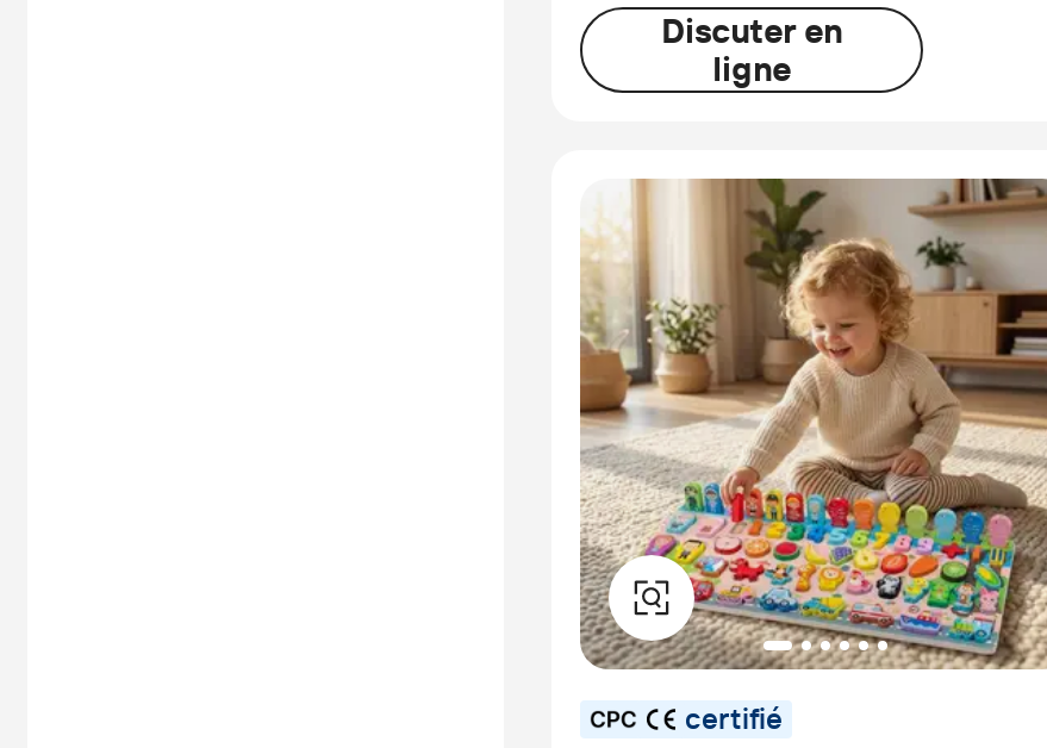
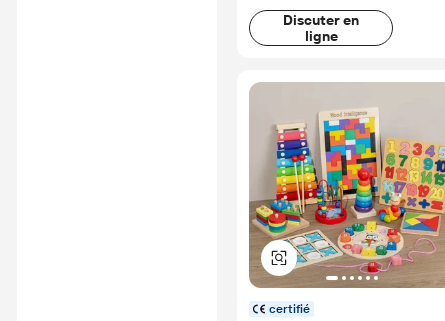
- [image]
+ [image]
